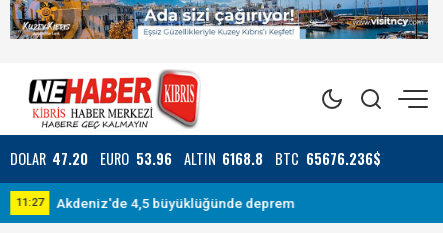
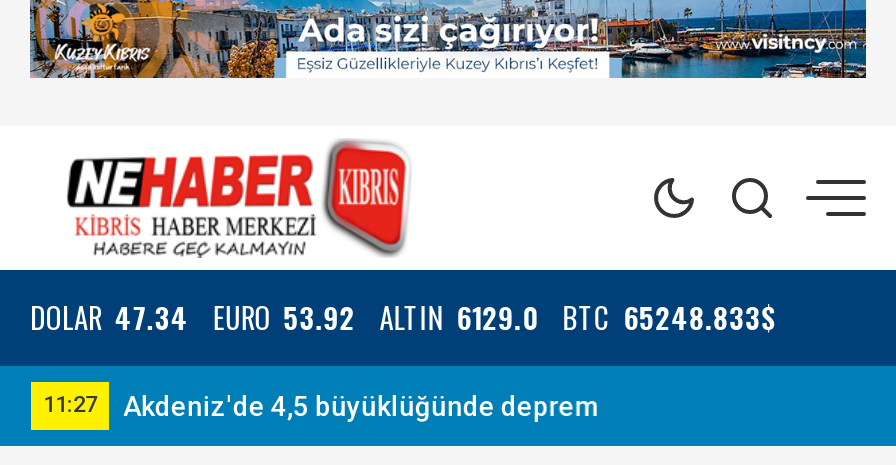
- DOLAR 47.20 EURO 53.96 ALTIN 6168.8 BTC 65676.236$
+ DOLAR 47.34 EURO 53.92 ALTIN 6129.0 BTC 65248.833$
